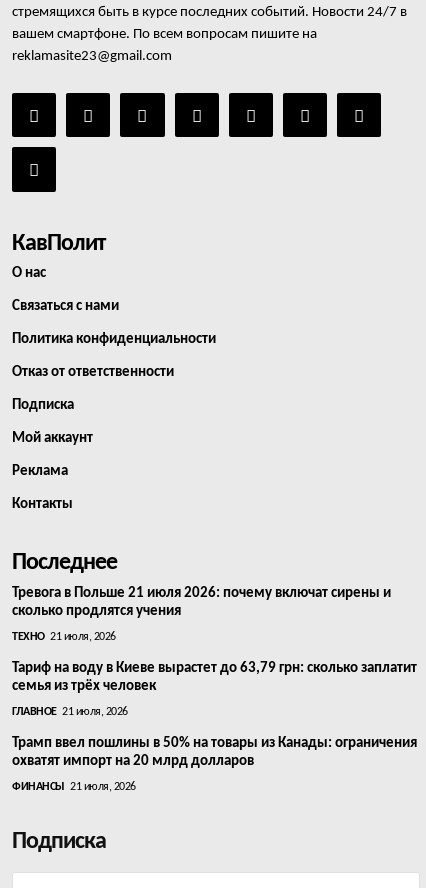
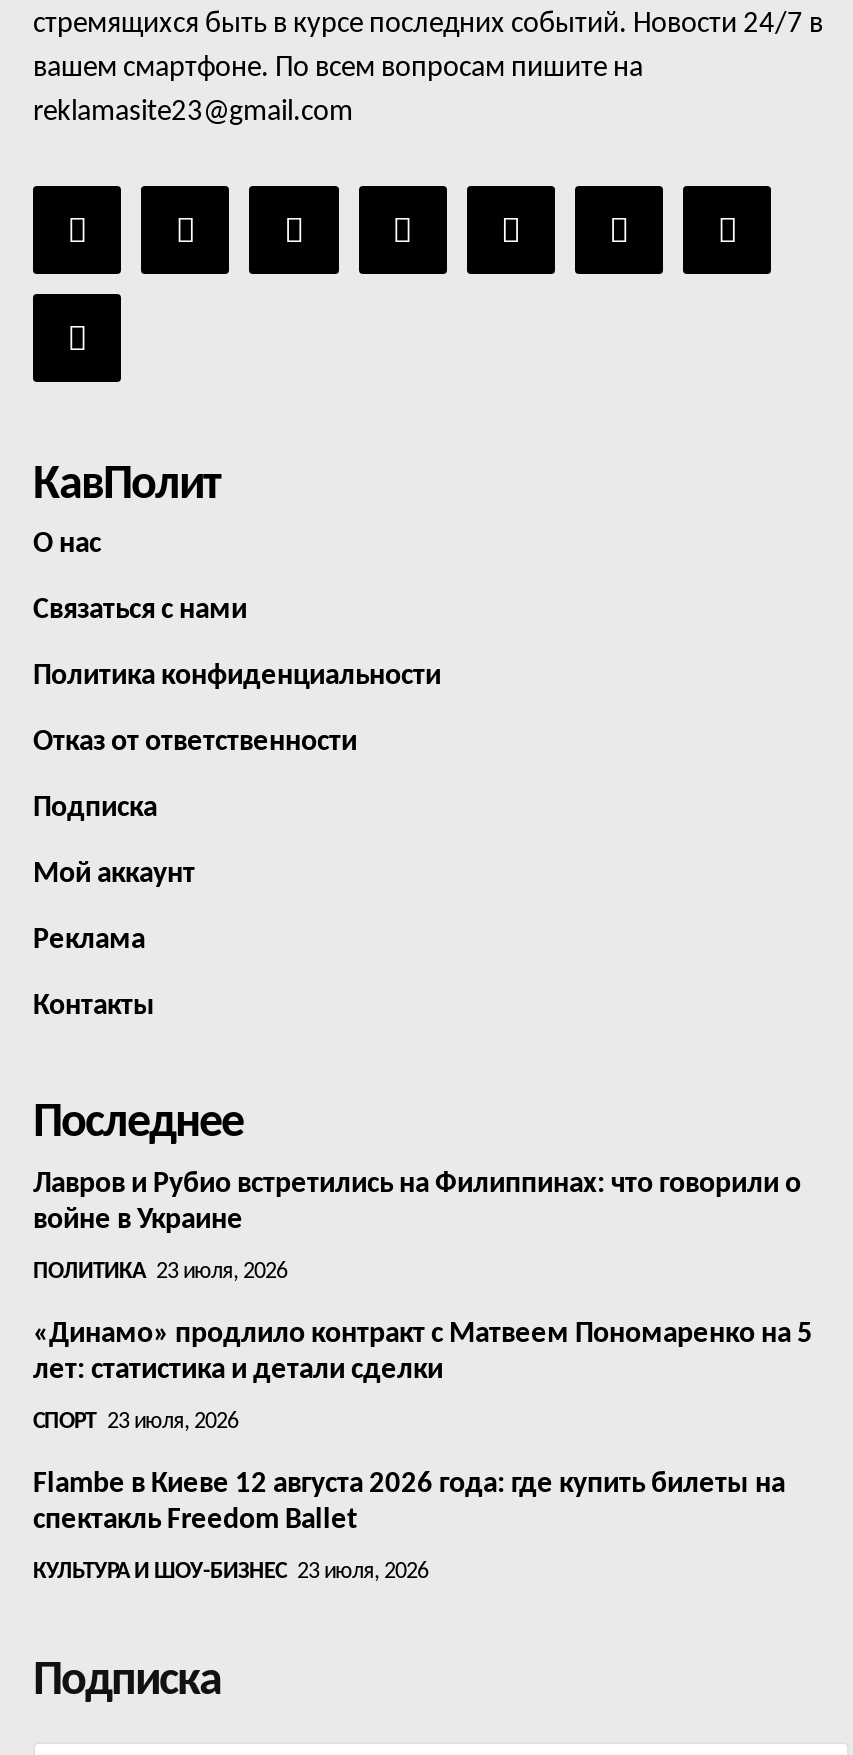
- Тревога в Польше 21 июля 2026: почему включат сирены и
- сколько продлятся учения
+ Лавров и Рубио встретились на Филиппинах: что говорили о
+ войне в Украине

- ТЕХНО 21 июля, 2026
+ ПОЛИТИКА 23 июля, 2026

- Тариф на воду в Киеве вырастет до 63,79 грн: сколько заплатит
- семья из трёх человек
+ «Динамо» продлило контракт с Матвеем Пономаренко на 5
+ лет: статистика и детали сделки

- ГЛАВНОЕ 21 июля, 2026
+ СПОРТ 23 июля, 2026

- Трамп ввел пошлины в 50% на товары из Канады: ограничения
- охватят импорт на 20 млрд долларов
+ Flambe в Киеве 12 августа 2026 года: где купить билеты на
+ спектакль Freedom Ballet

- ФИНАНСЫ 21 июля, 2026
+ КУЛЬТУРА И ШОУ-БИЗНЕС 23 июля, 2026
